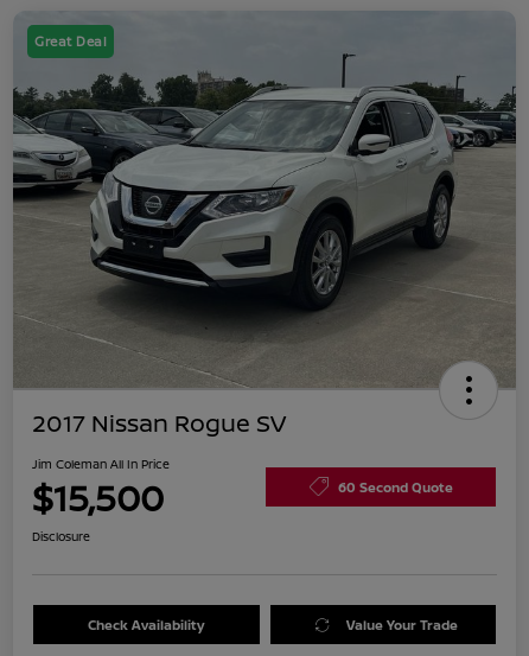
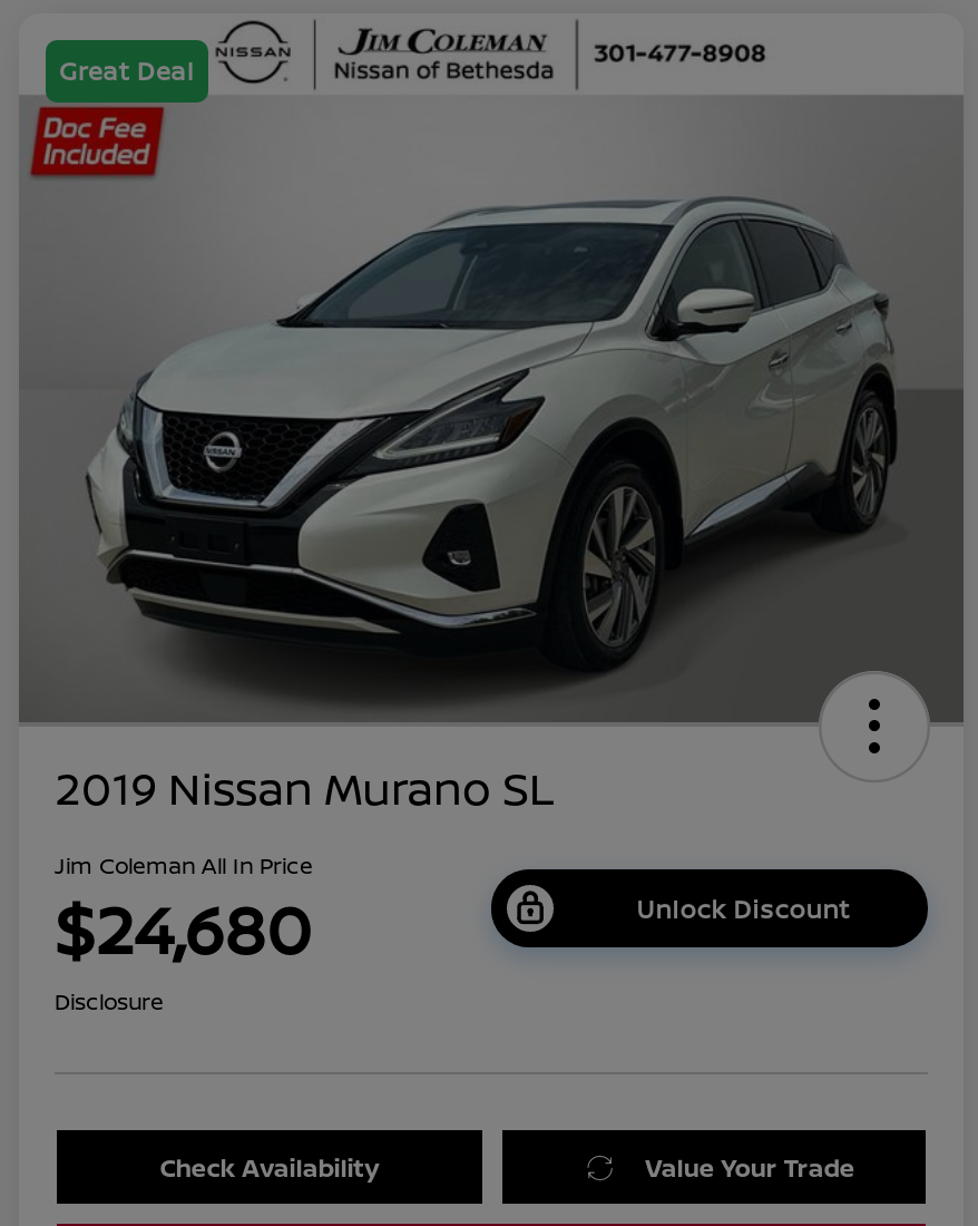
- [image]
- 2017 Nissan Rogue SV
+ [image]
+ 2019 Nissan Murano SL

- $15,500
- 60 Second Quote
+ $24,680
+ Unlock Discount
